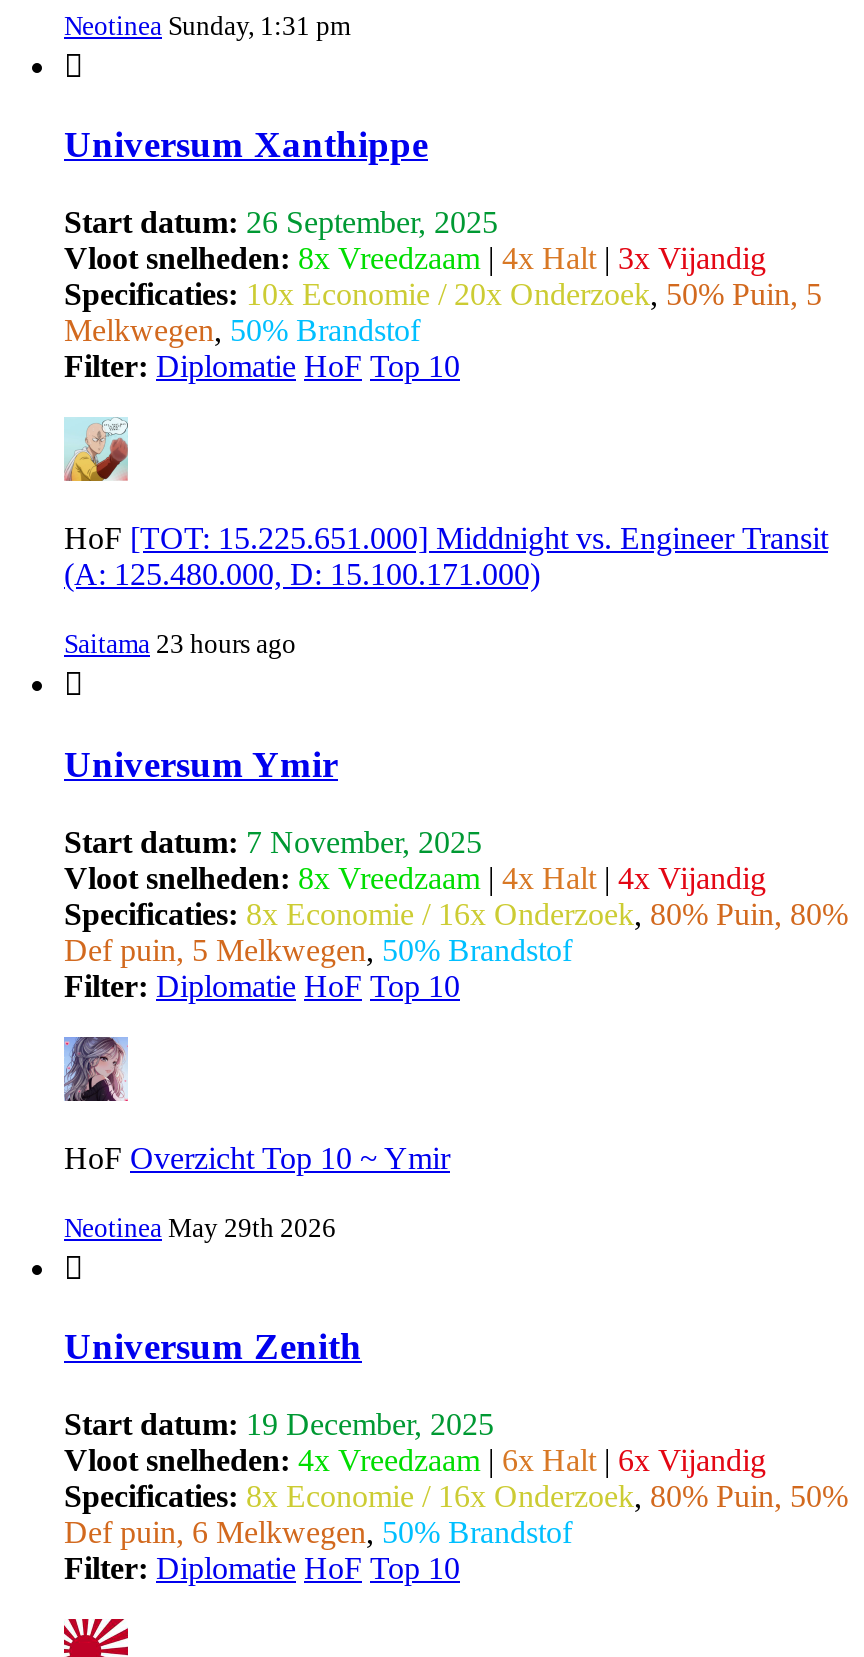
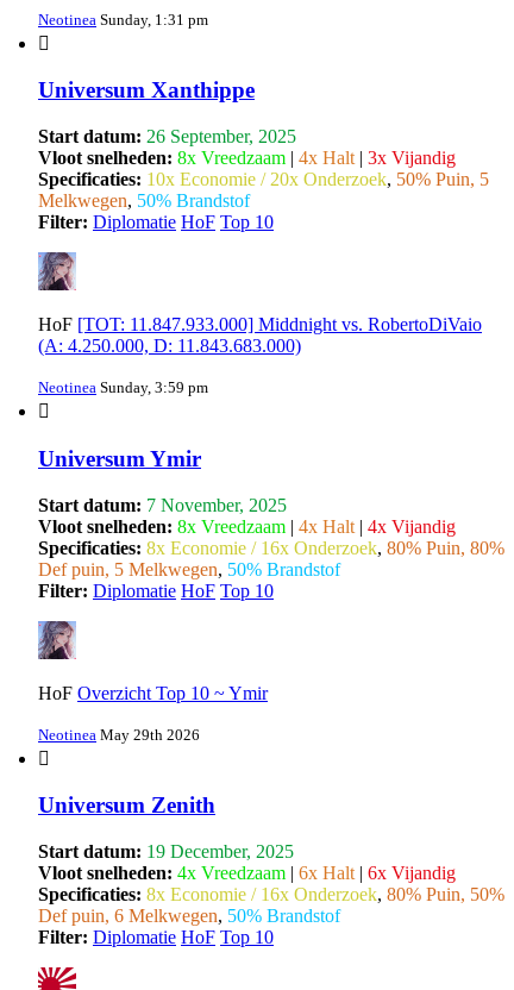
- [image]
- HoF [TOT: 15.225.651.000] Middnight vs. Engineer Transit
- (A: 125.480.000, D: 15.100.171.000)
+ [image]
+ HoF [TOT: 11.847.933.000] Middnight vs. RobertoDiVaio
+ (A: 4.250.000, D: 11.843.683.000)

- Saitama 23 hours ago
+ Neotinea Sunday, 3:59 pm
